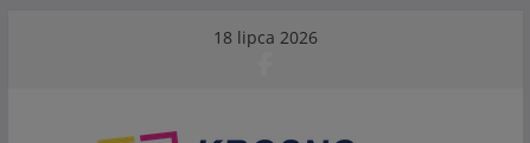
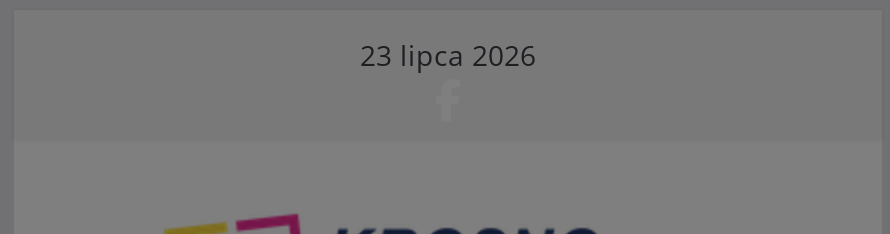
- 18 lipca 2026
+ 23 lipca 2026
